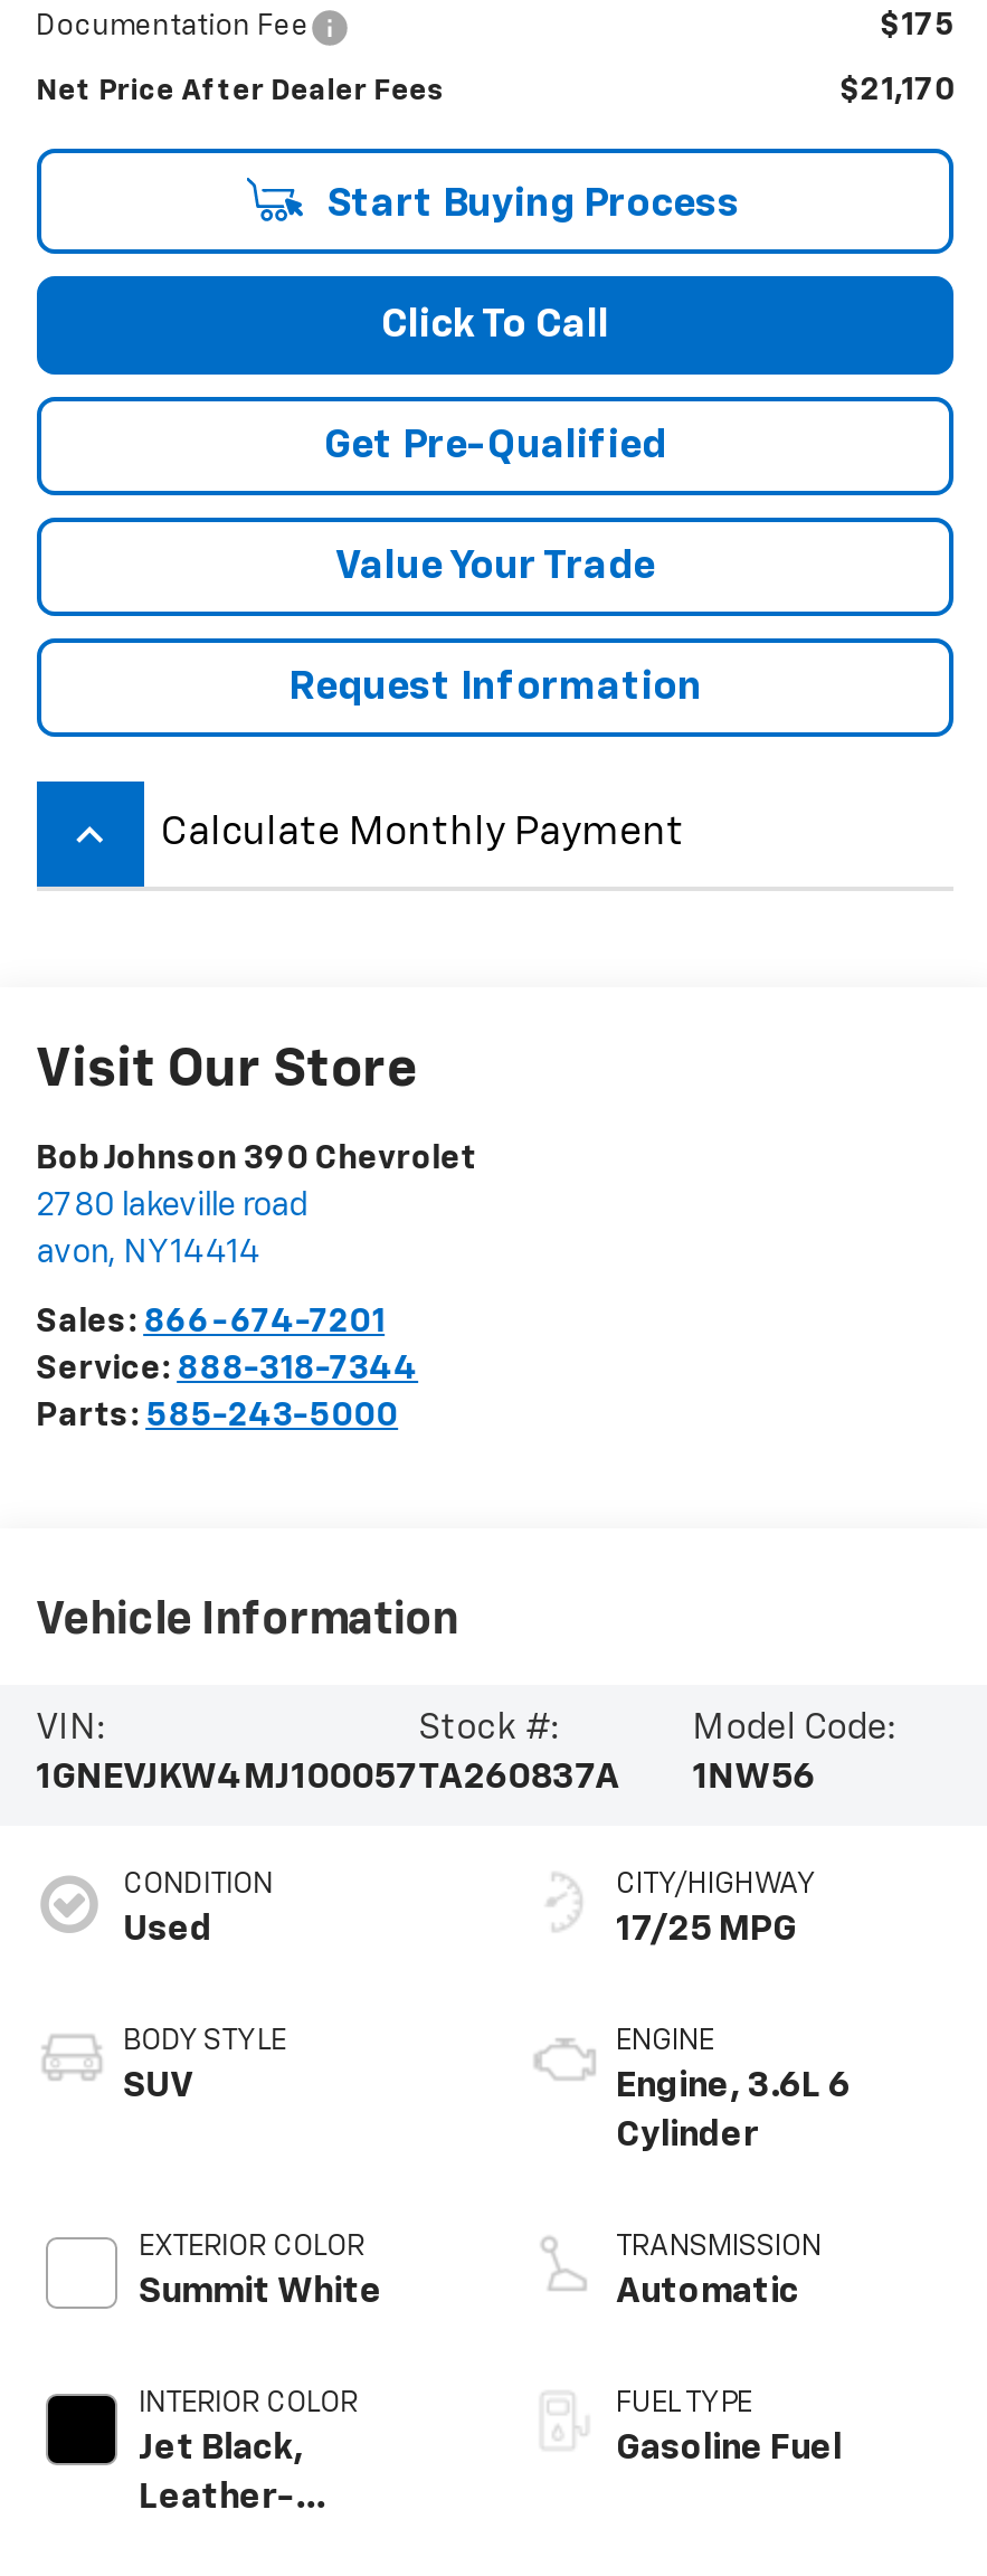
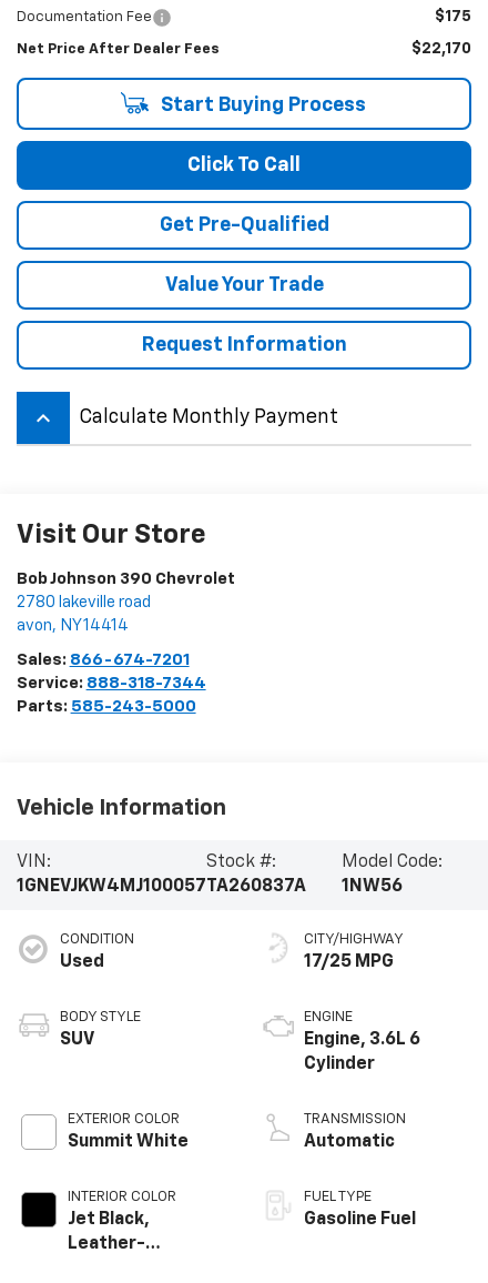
- $21,170
+ $22,170
